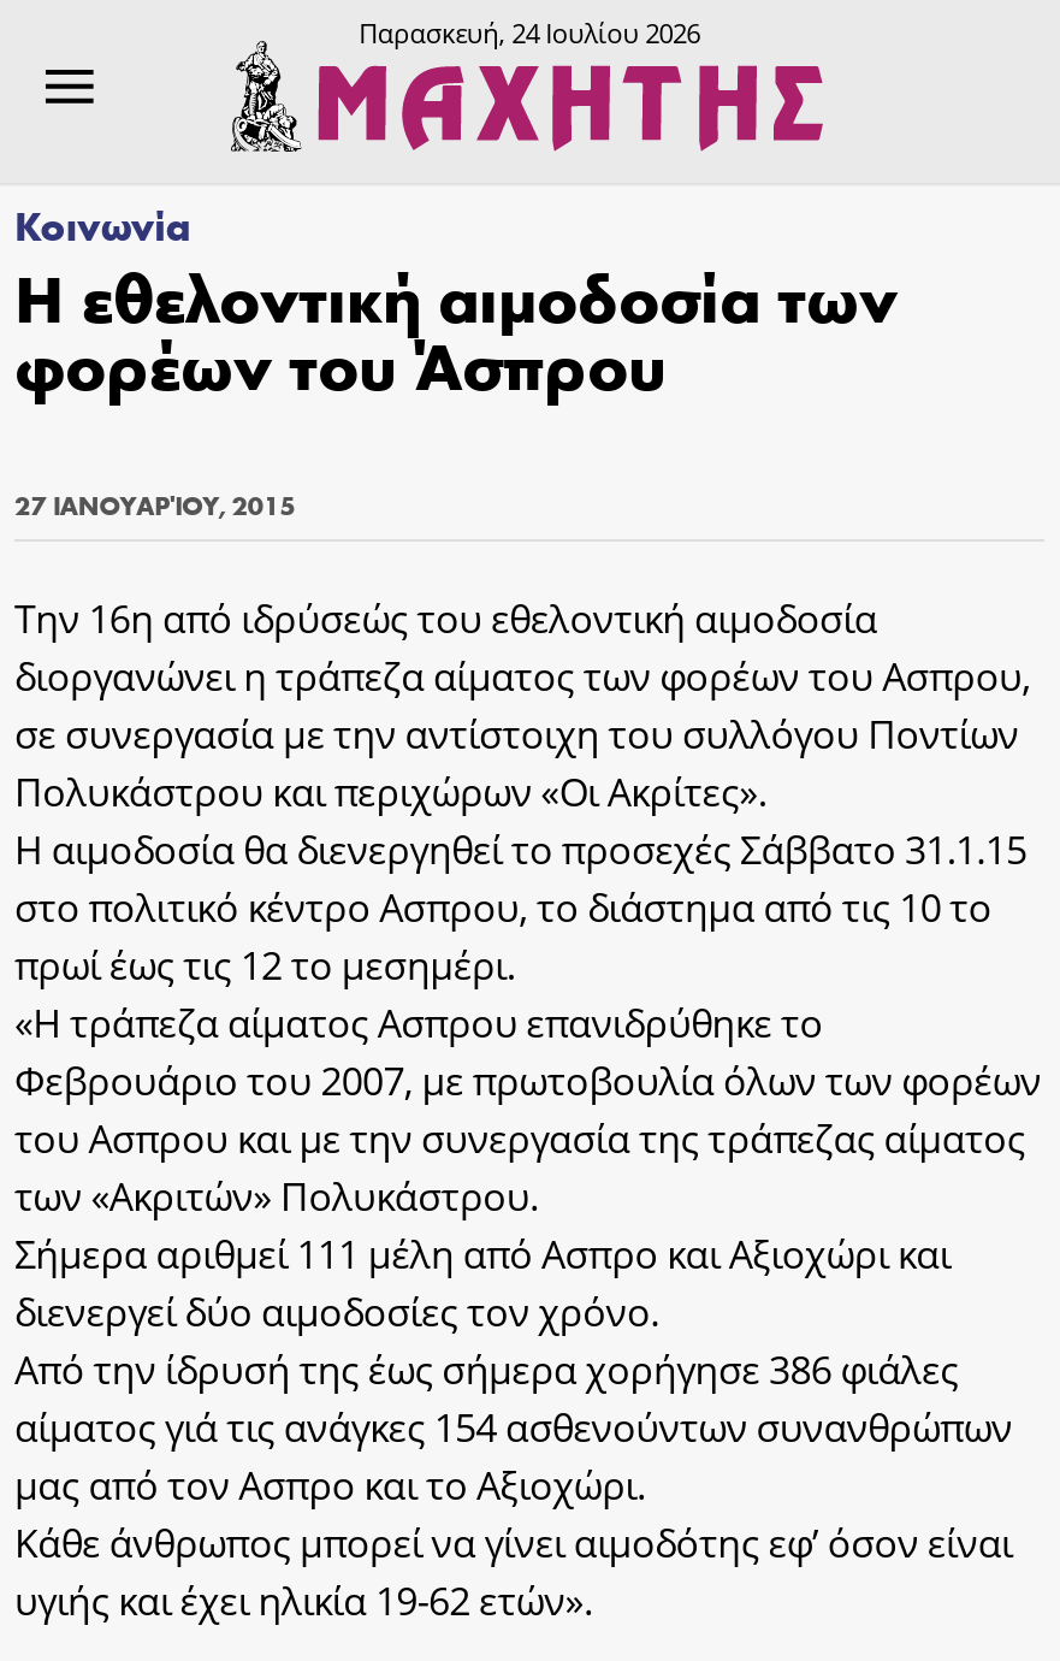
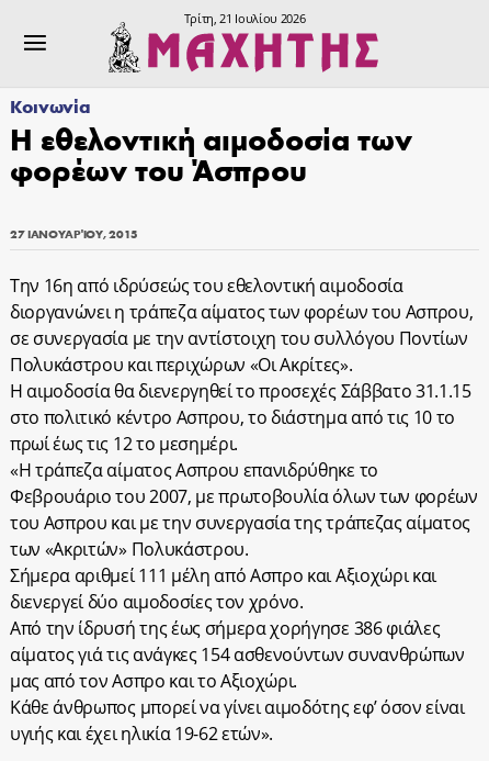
- Παρασκευή, 24 Ιουλίου 2026
+ Τρίτη, 21 Ιουλίου 2026
